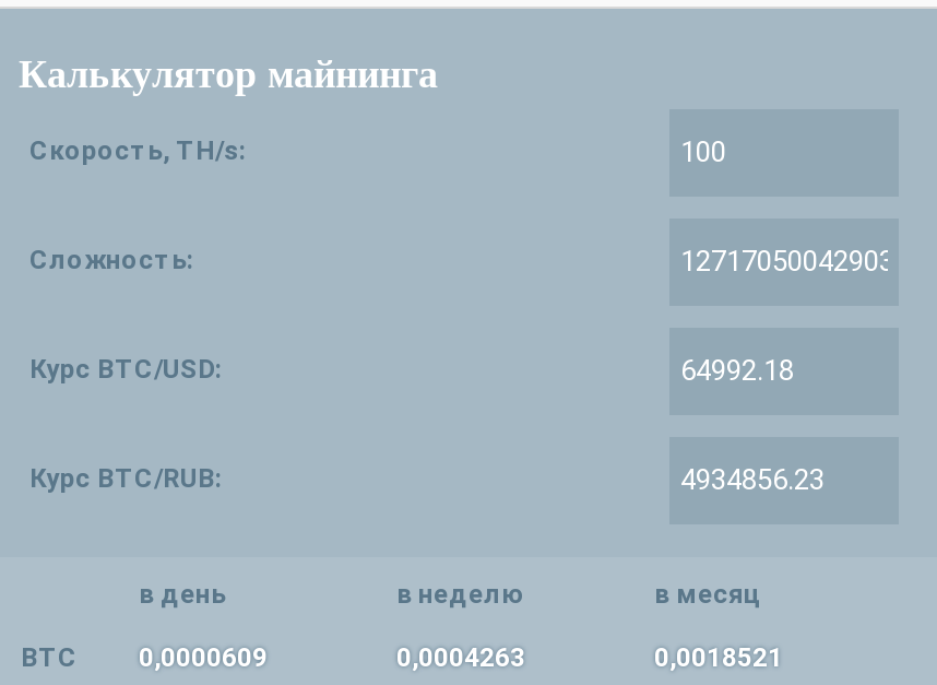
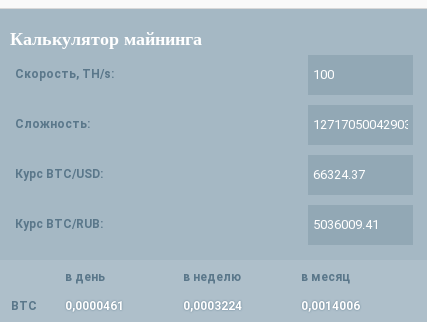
- BTC 0,0000609
+ BTC 0,0000461

- 0,0004263
+ 0,0003224

- 0,0018521
+ 0,0014006
